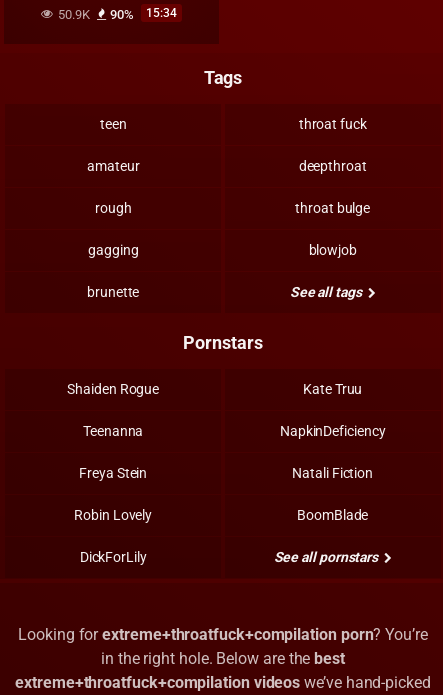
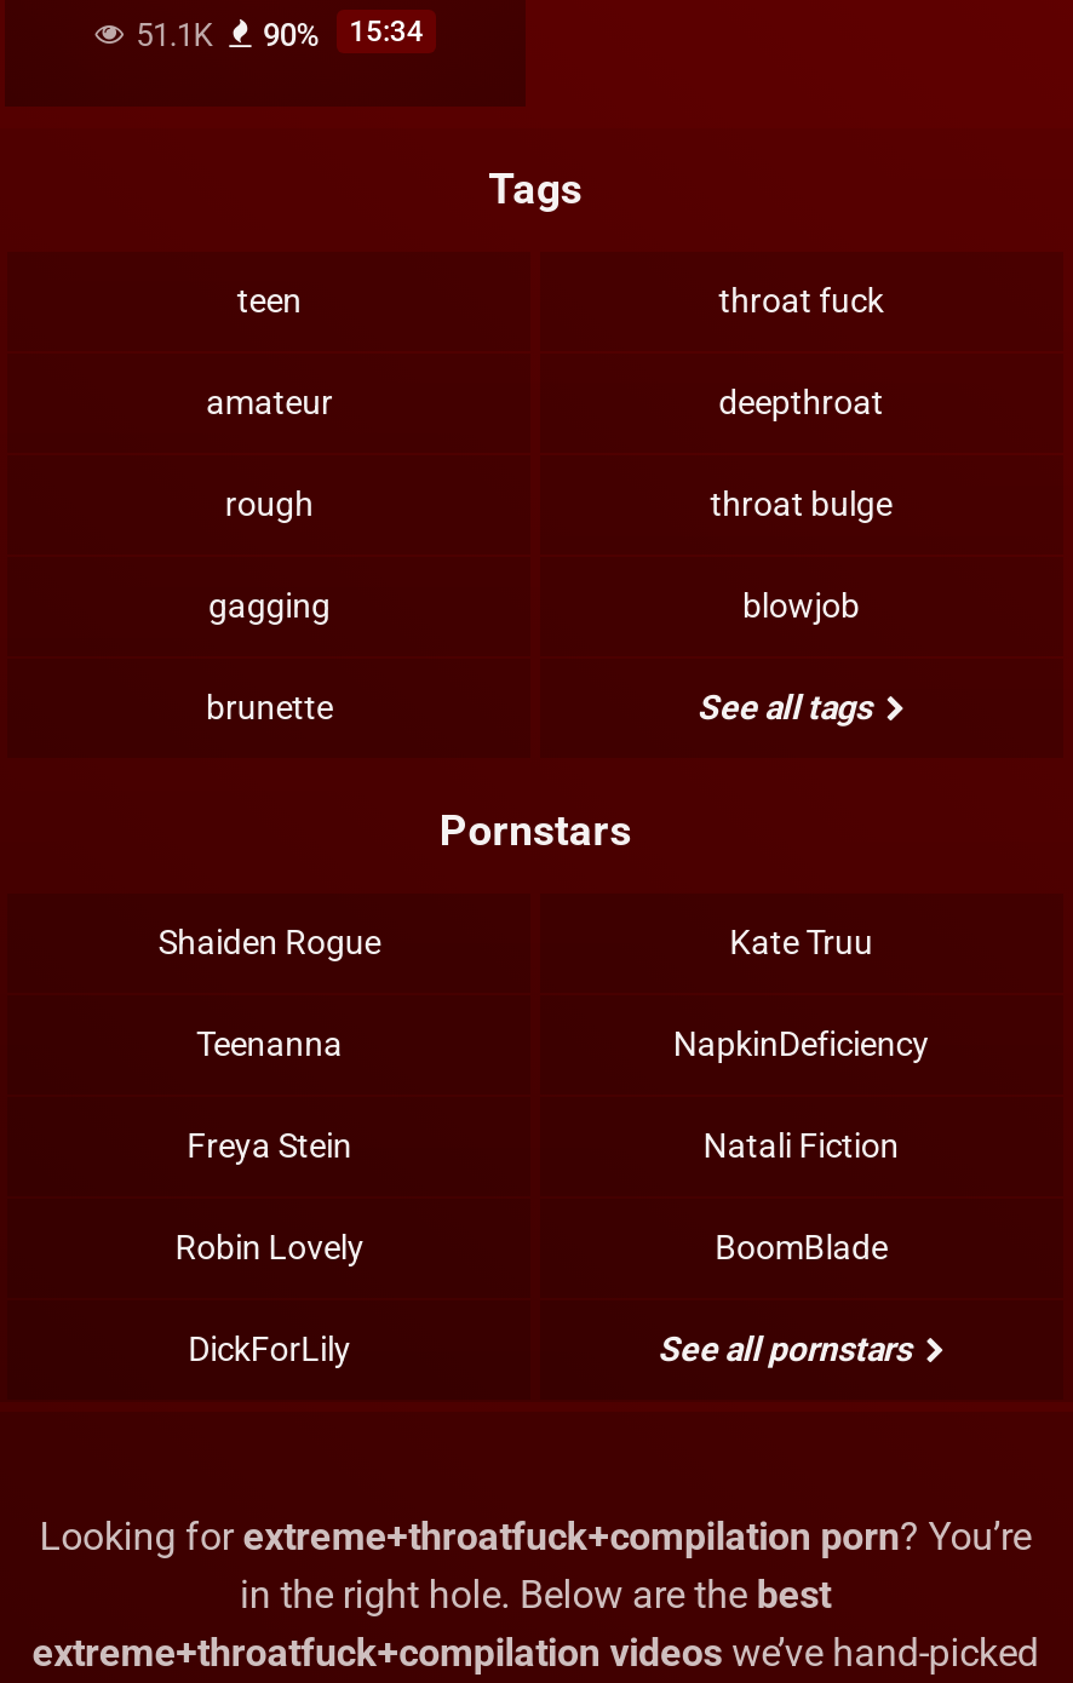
- 50.9K
+ 51.1K
